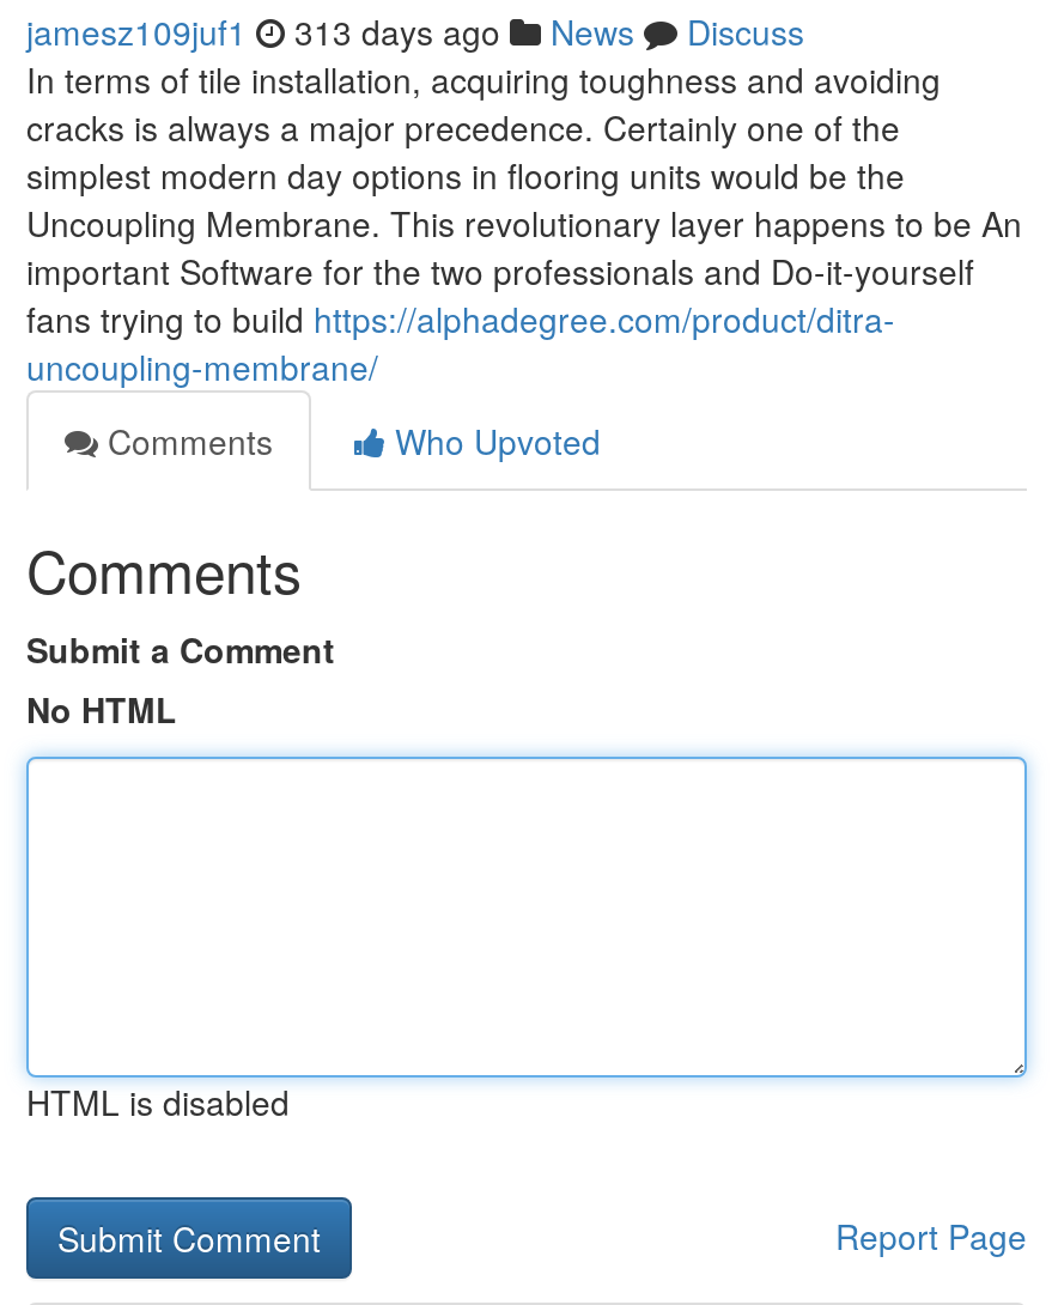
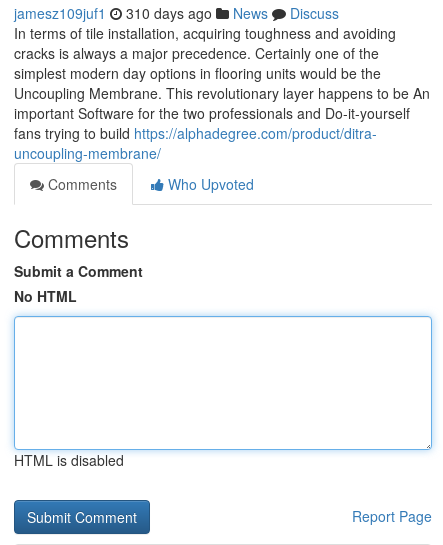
- jamesz109juf1 313 days ago News Discuss
+ jamesz109juf1 310 days ago News Discuss
